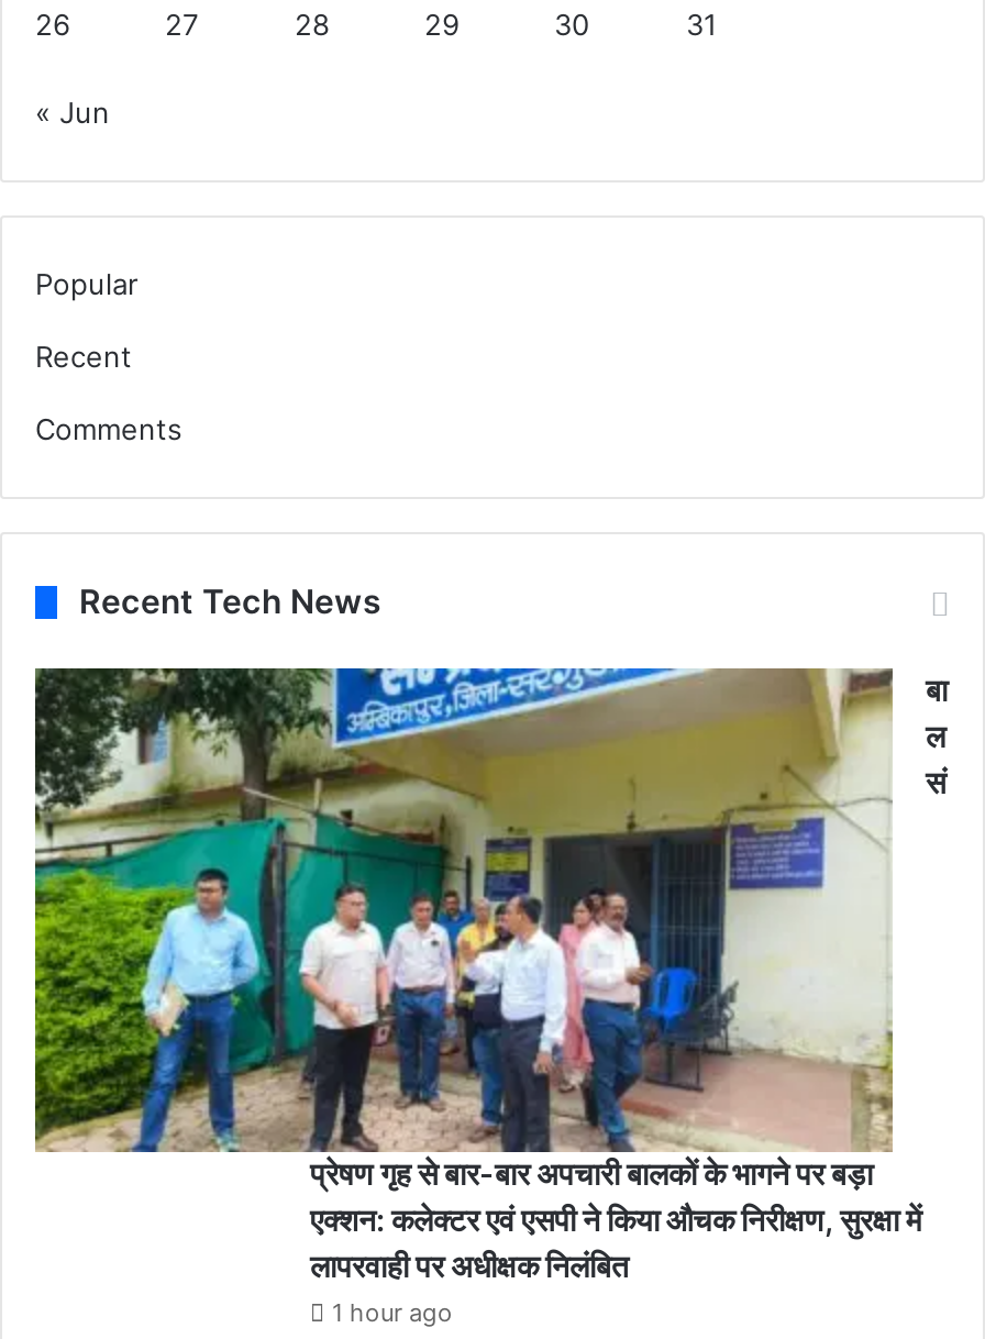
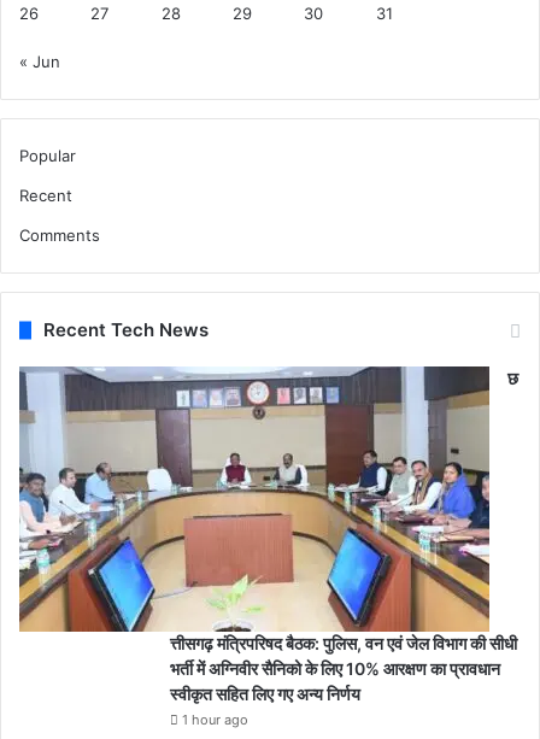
- [image]
- प्रेषण गृह से बार-बार अपचारी बालकों के भागने पर बड़ा
- एक्शन: कलेक्टर एवं एसपी ने किया औचक निरीक्षण, सुरक्षा में
- लापरवाही पर अधीक्षक निलंबित
+ [image]
+ त्तीसगढ़ मंत्रिपरिषद बैठक: पुलिस, वन एवं जेल विभाग की सीधी
+ भर्ती में अग्निवीर सैनिको के लिए 10% आरक्षण का प्रावधान
+ स्वीकृत सहित लिए गए अन्य निर्णय

- बा
- ल
- सं
+ छ
